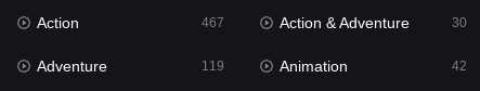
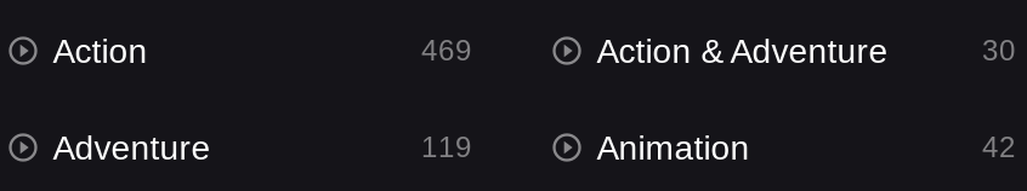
- 467
+ 469
